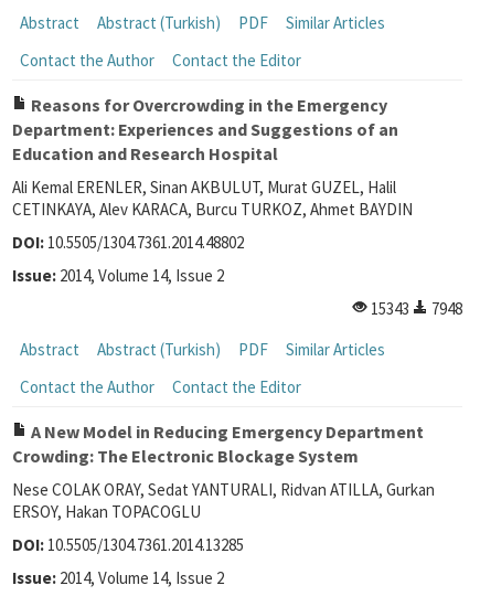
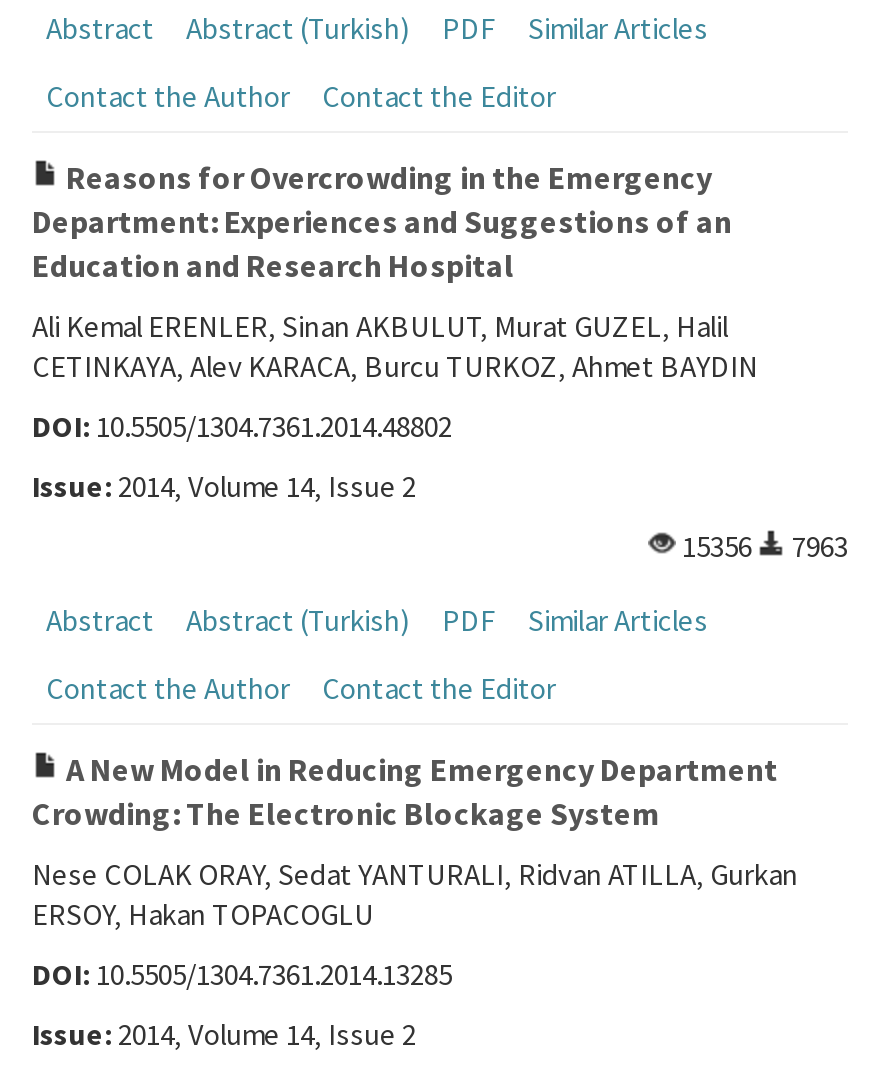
- 15343
+ 15356

- 7948
+ 7963
